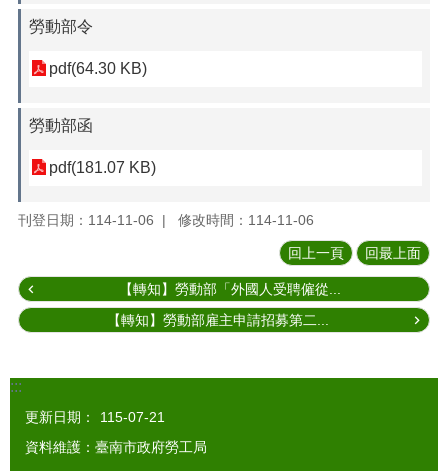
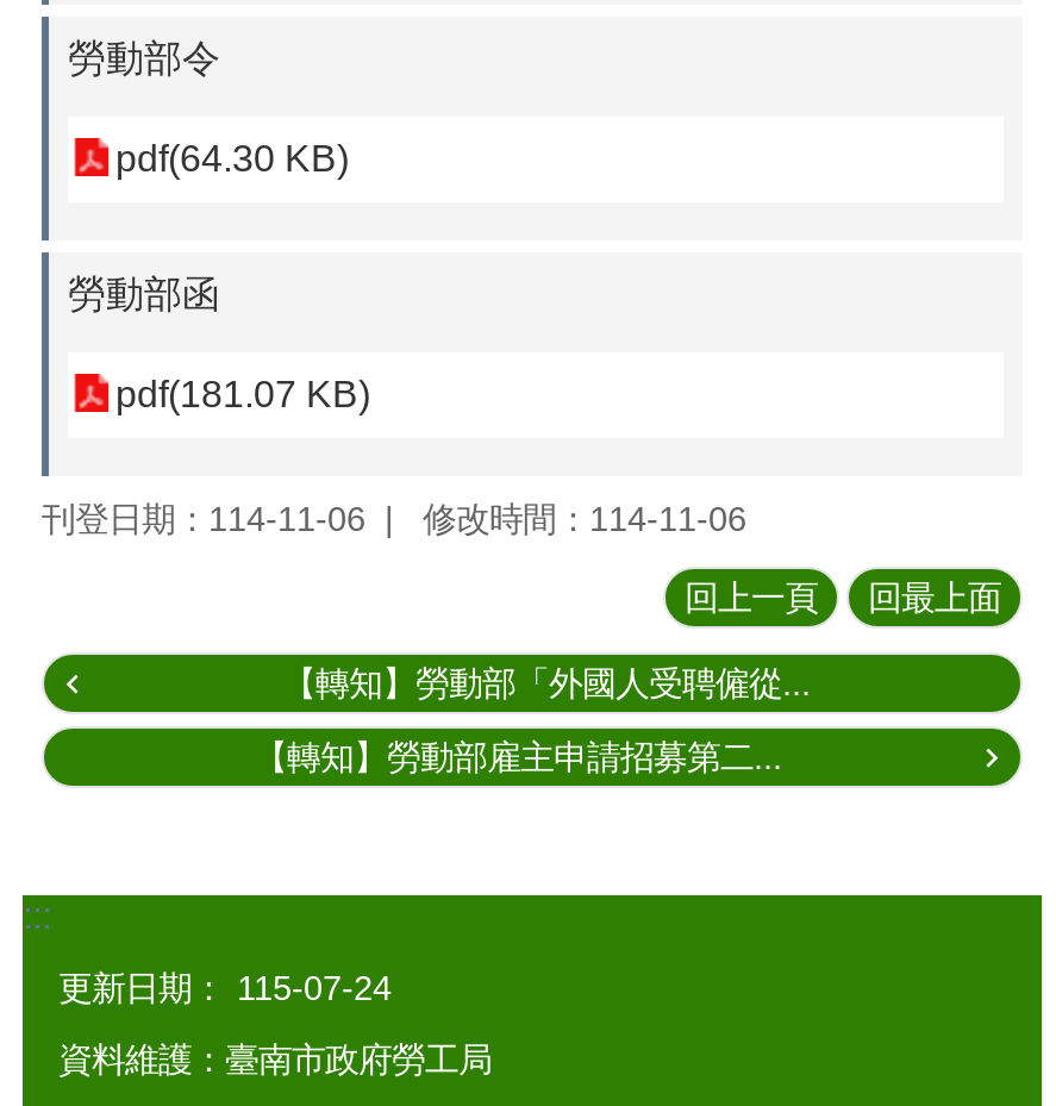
- 更新日期： 115-07-21
+ 更新日期： 115-07-24
